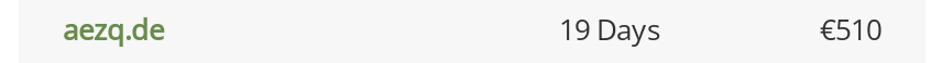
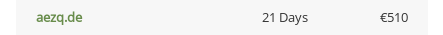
- 19 Days
+ 21 Days
